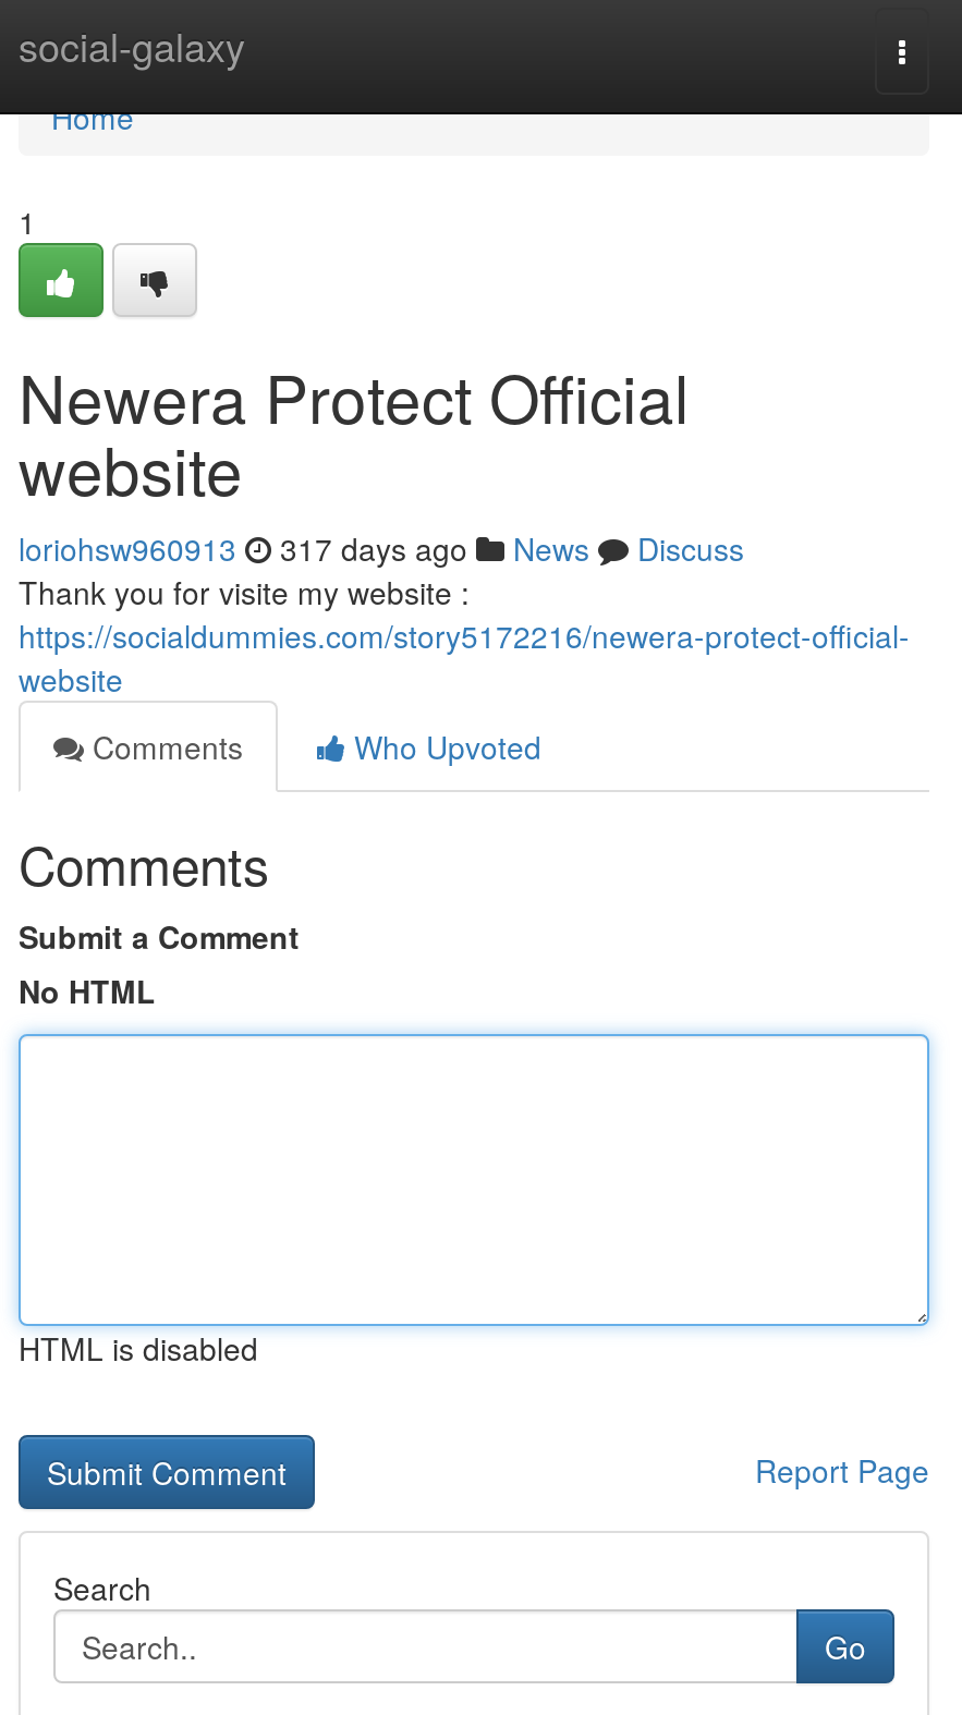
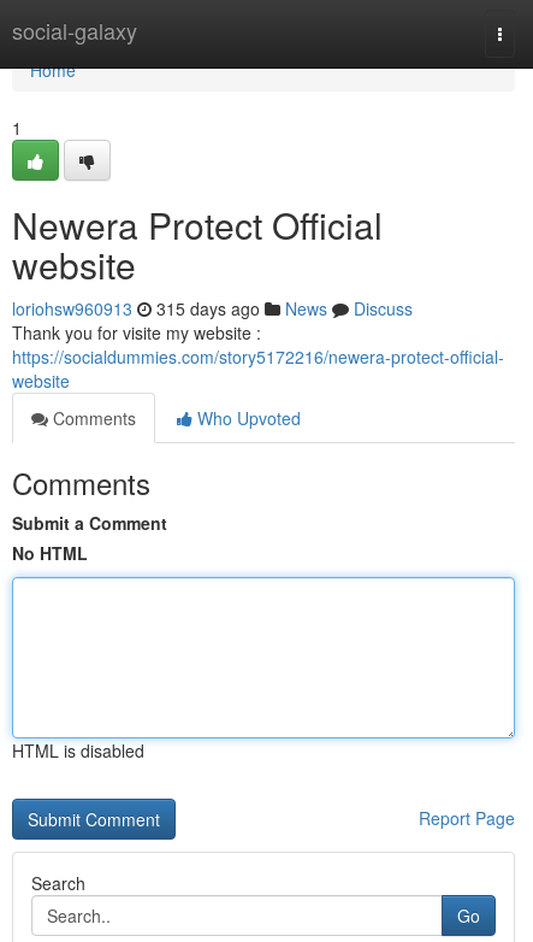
- loriohsw960913 317 days ago News Discuss
+ loriohsw960913 315 days ago News Discuss
